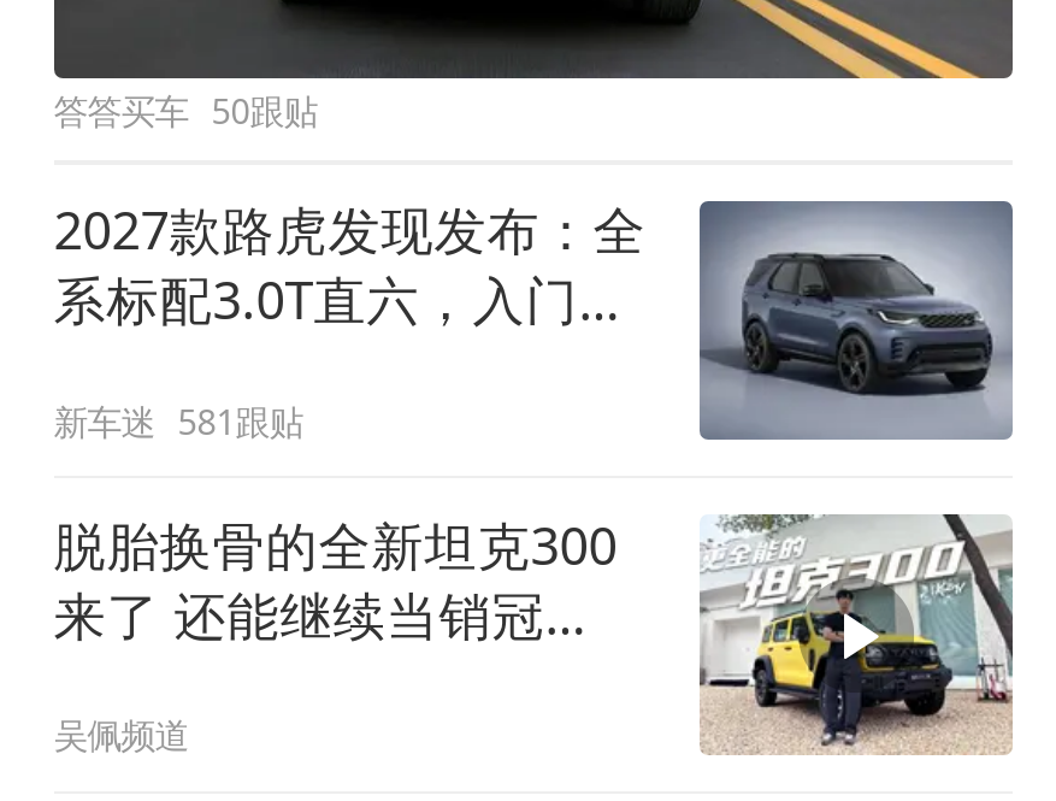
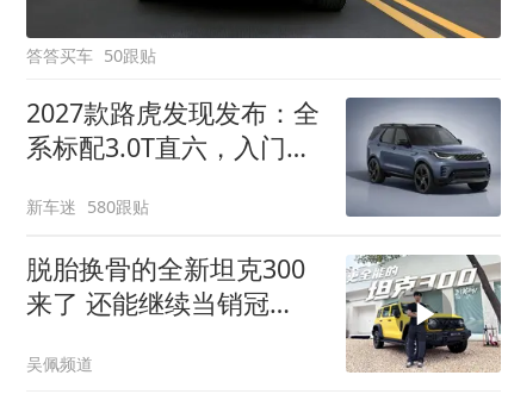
- 新车迷 581跟贴
+ 新车迷 580跟贴
